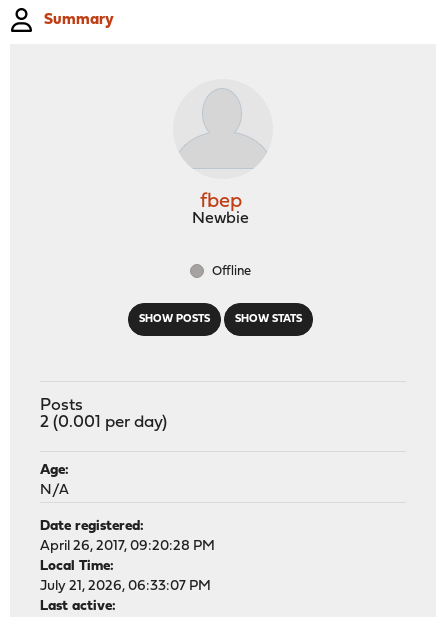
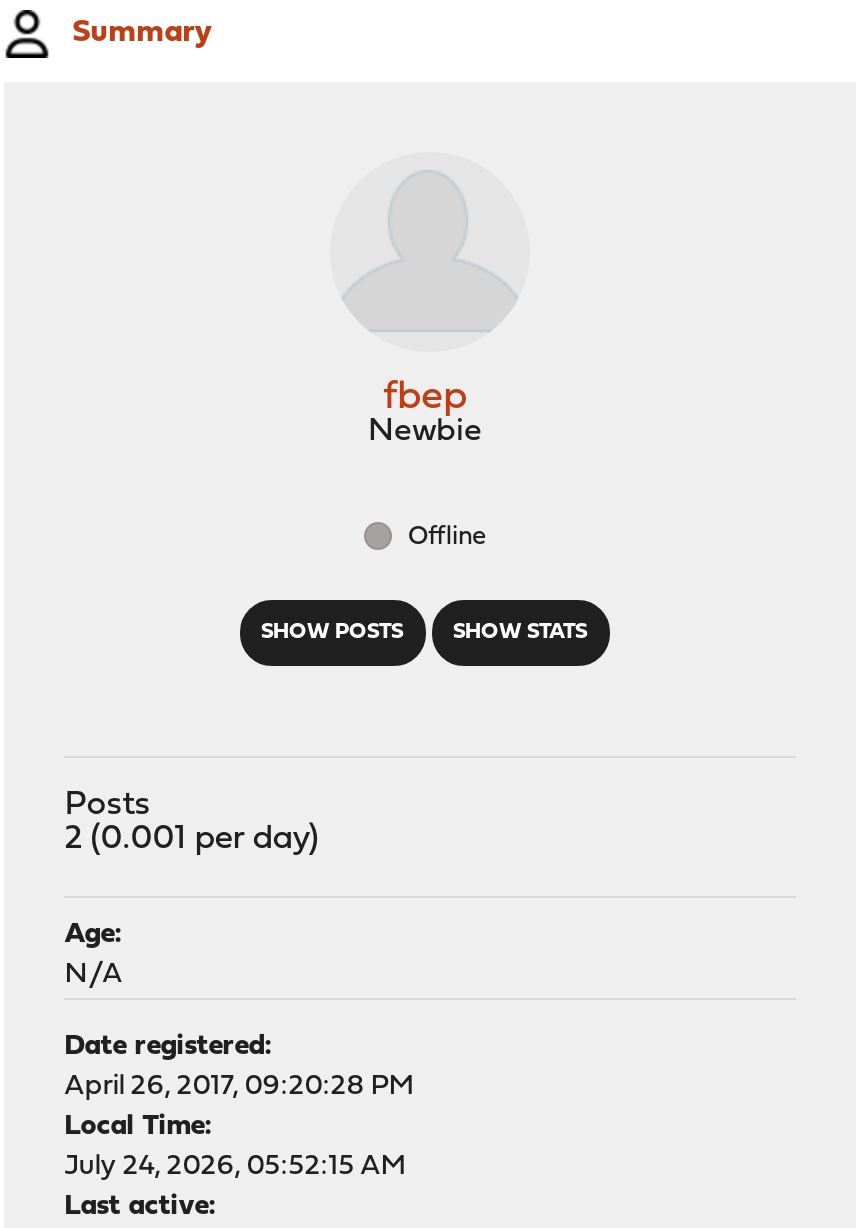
- July 21, 2026, 06:33:07 PM
+ July 24, 2026, 05:52:15 AM
